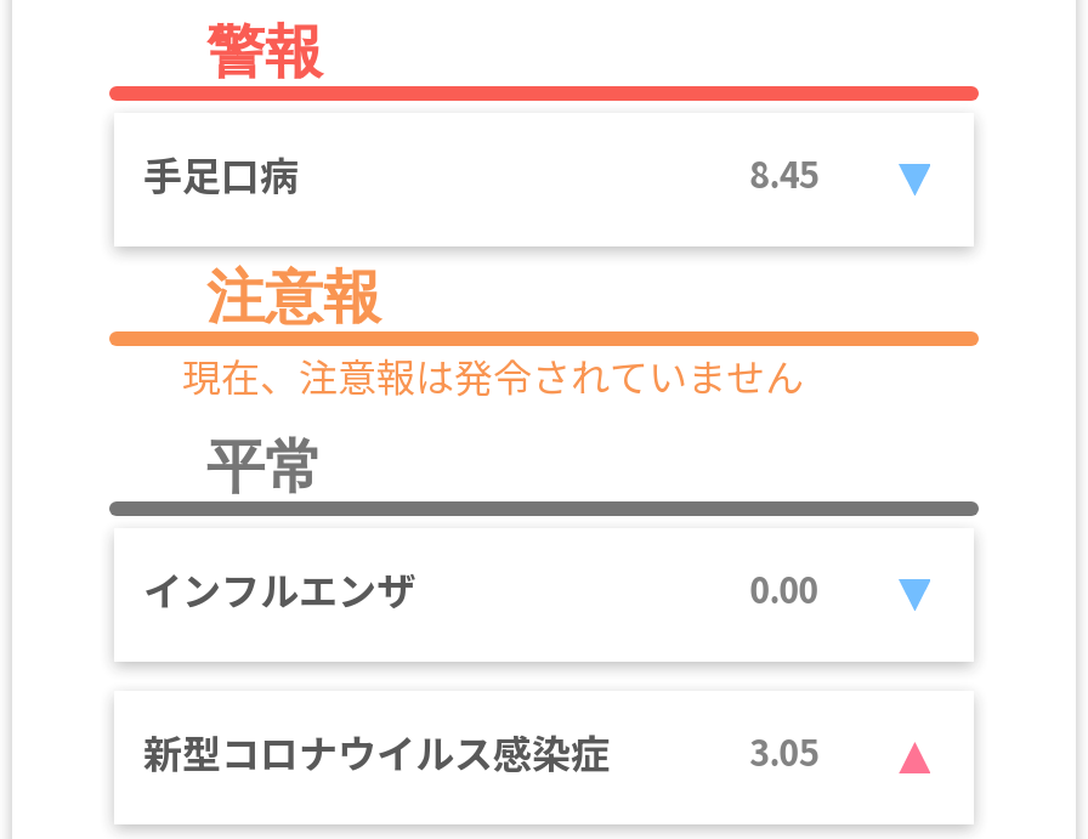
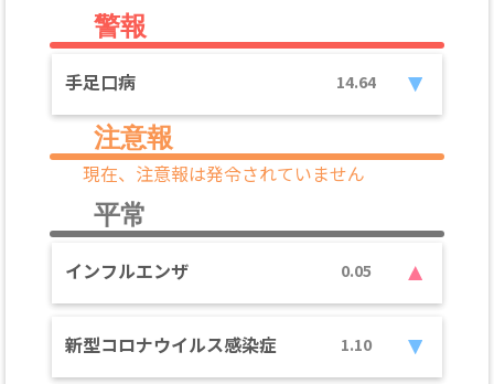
- 8.45
+ 14.64

- 0.00
+ 0.05

- 3.05
+ 1.10
